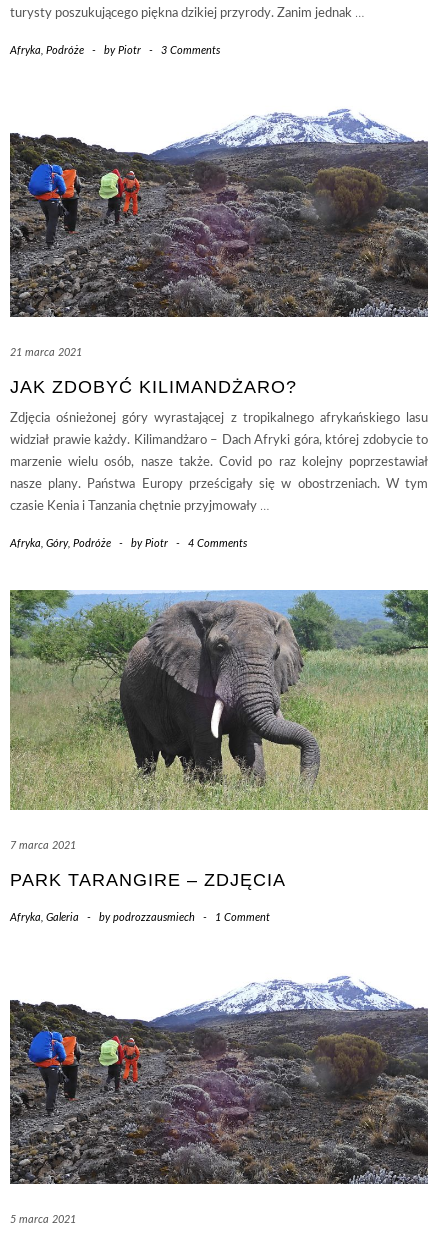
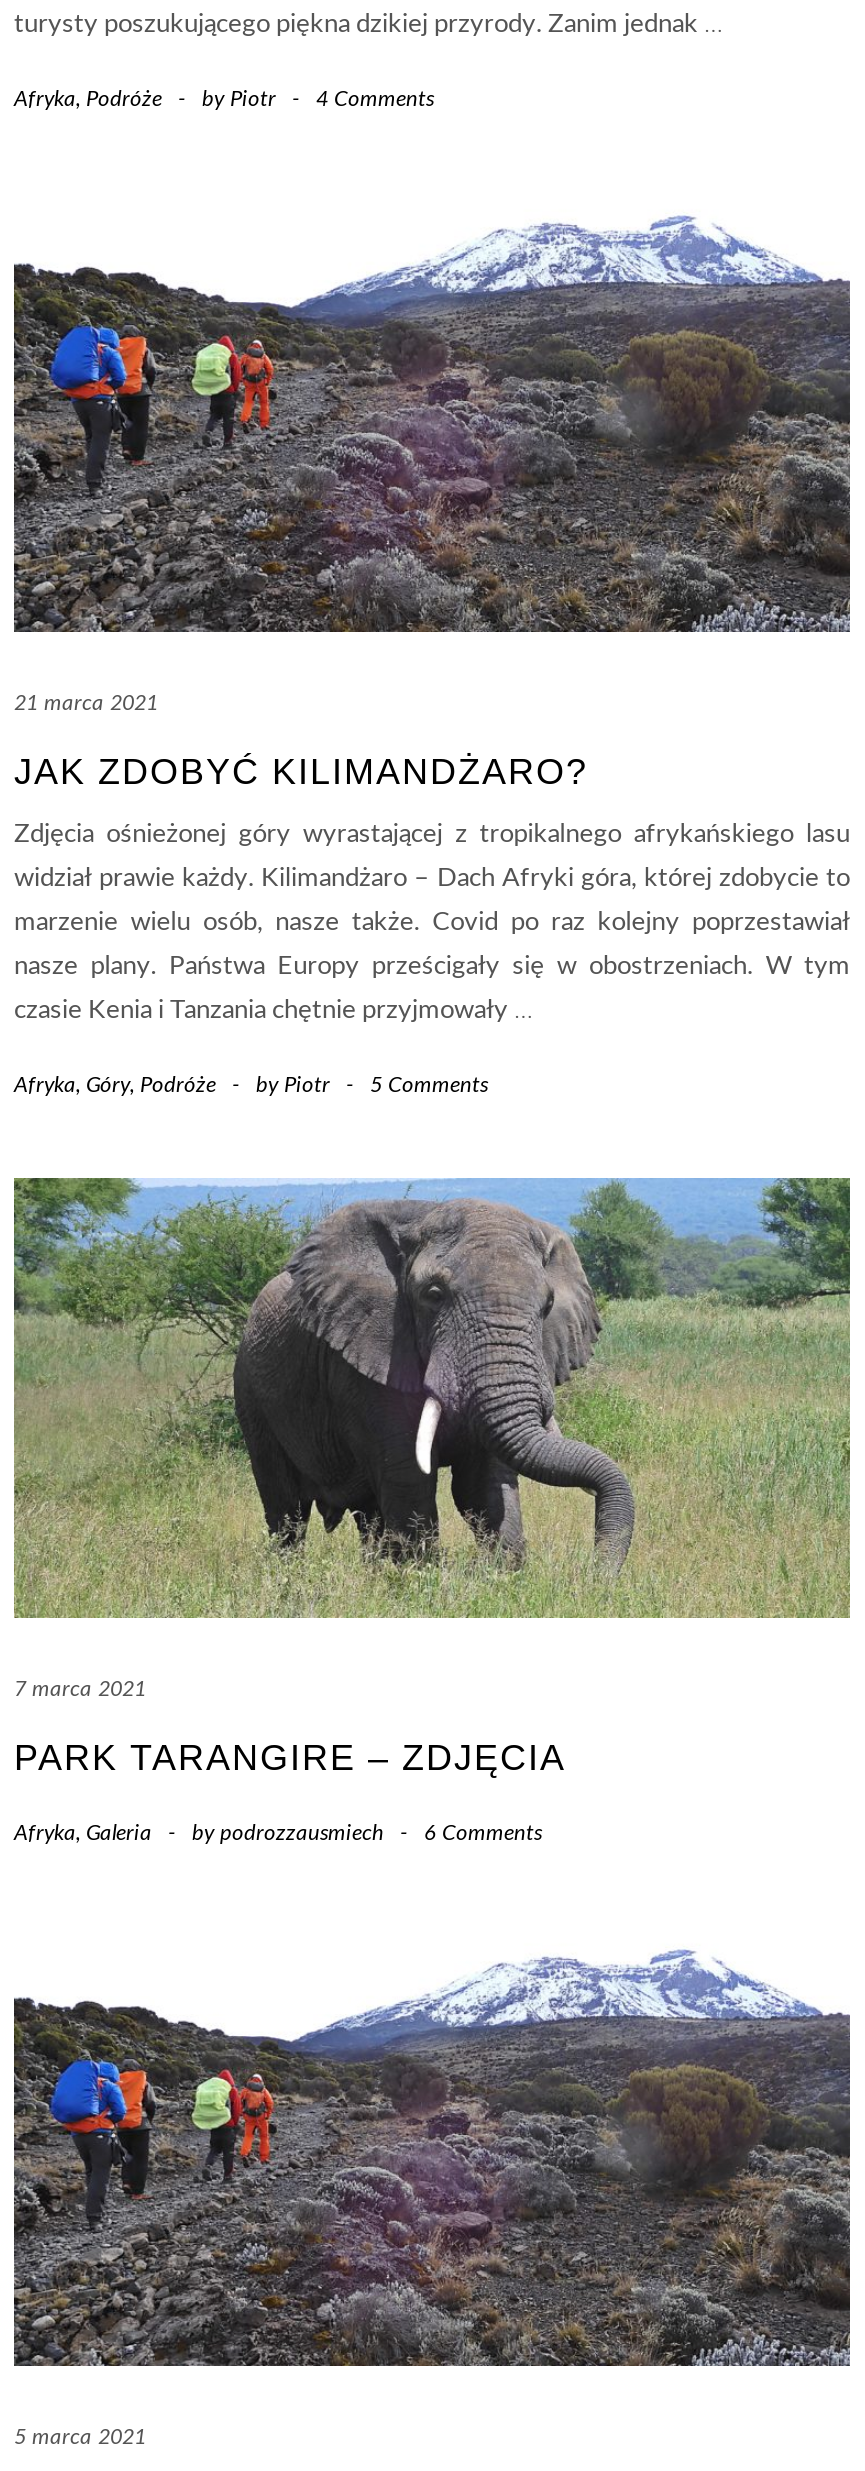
- Afryka, Podróże - by Piotr - 3 Comments
+ Afryka, Podróże - by Piotr - 4 Comments

- Afryka, Góry, Podróże - by Piotr - 4 Comments
+ Afryka, Góry, Podróże - by Piotr - 5 Comments

- Afryka, Galeria - by podrozzausmiech - 1 Comment
+ Afryka, Galeria - by podrozzausmiech - 6 Comments
